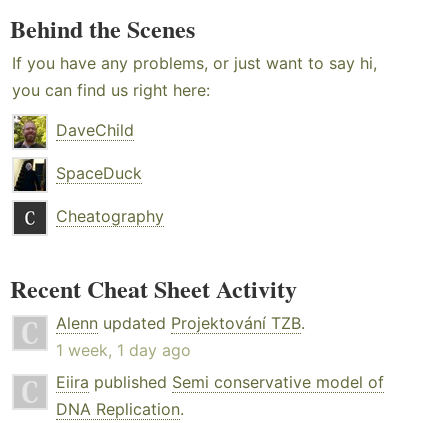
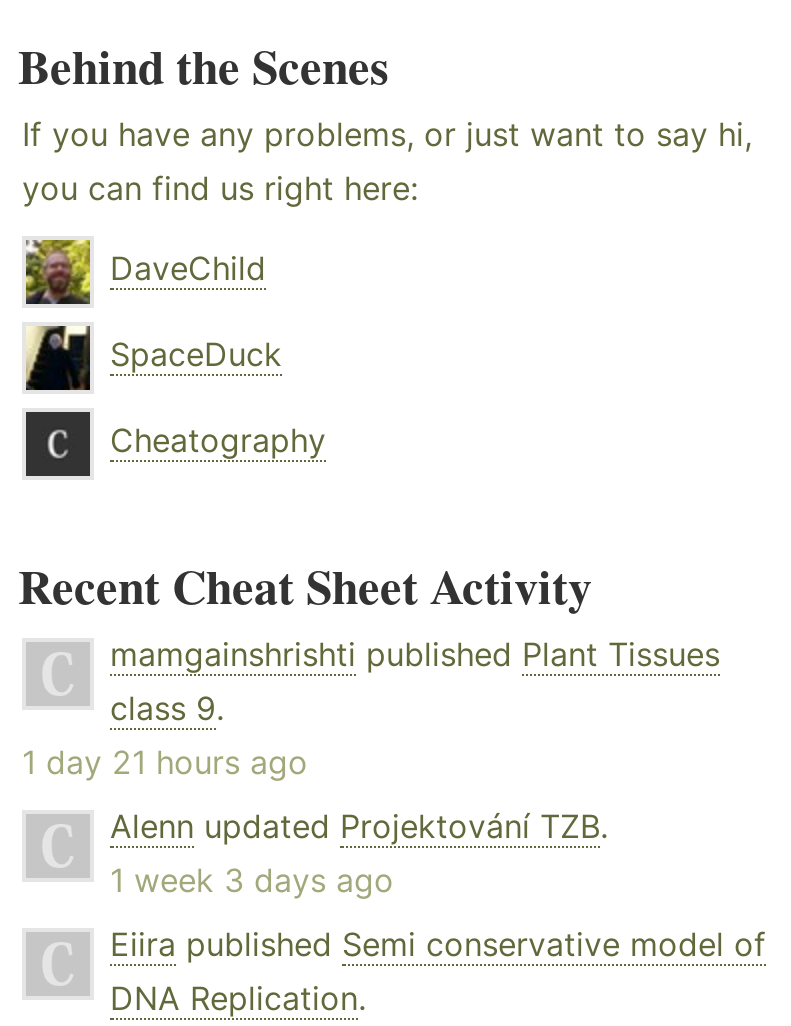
+ mamgainshrishti published Plant Tissues
+ class 9.
+ 1 day 21 hours ago

- 1 week, 1 day ago
+ 1 week 3 days ago
